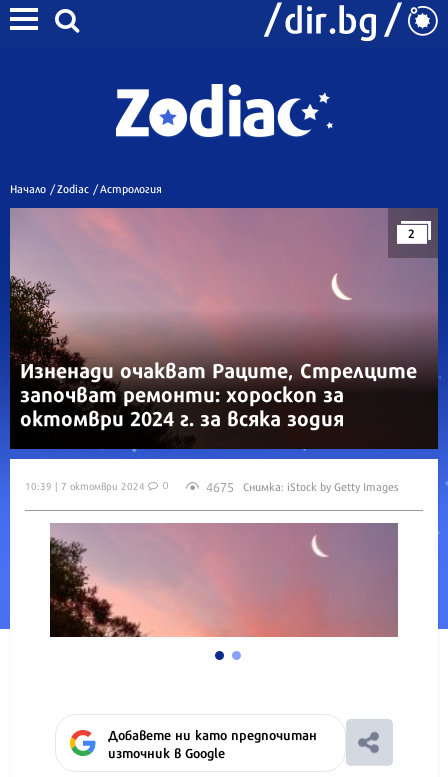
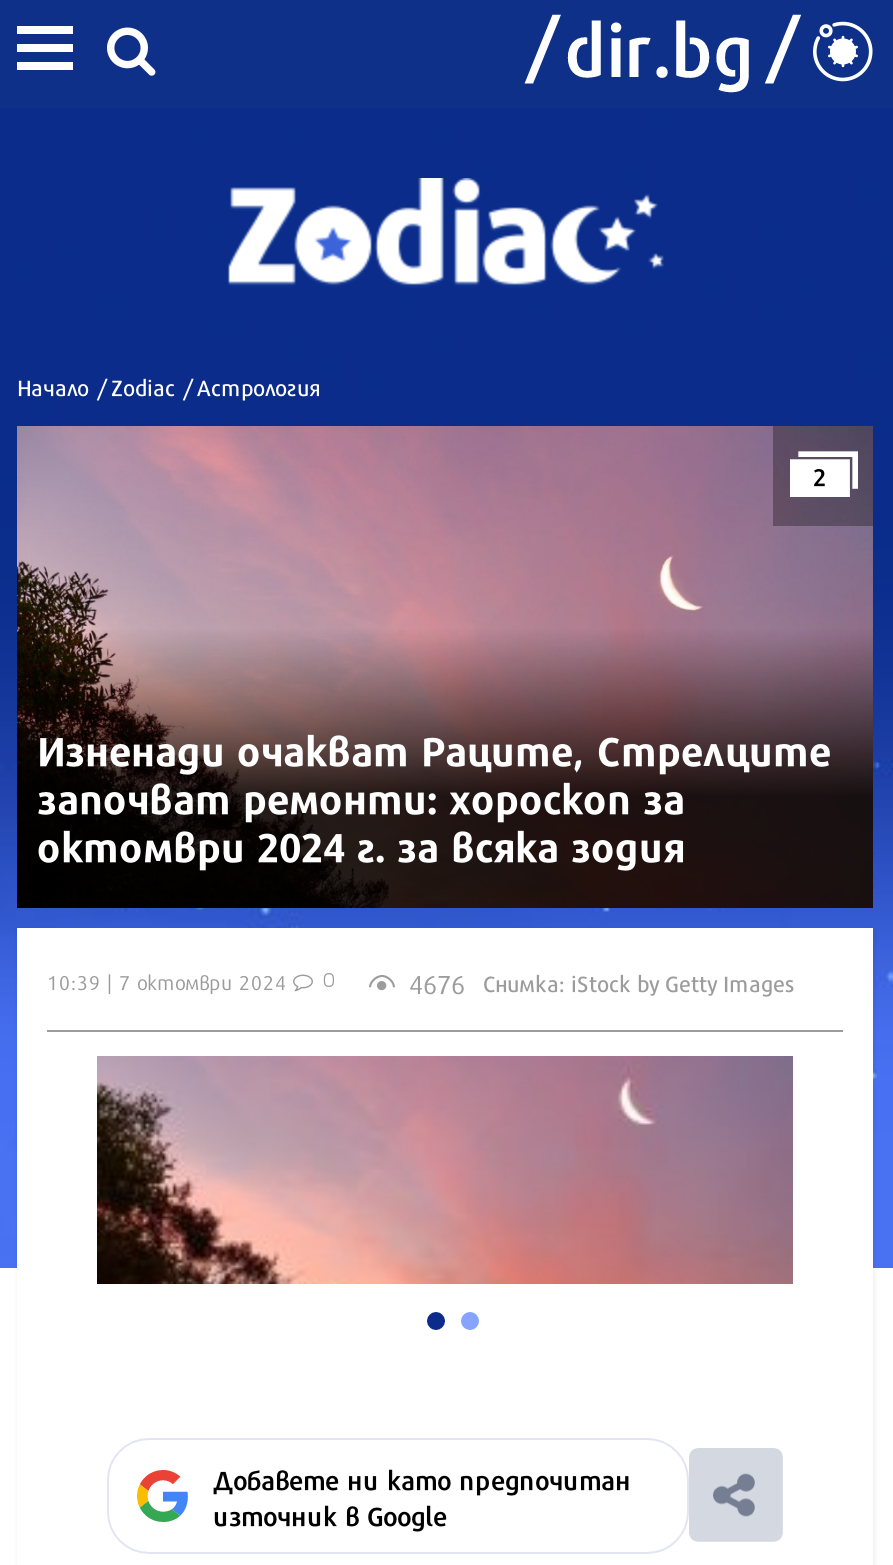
- 4675 Снимка: iStock by Getty Images
+ 4676 Снимка: iStock by Getty Images
